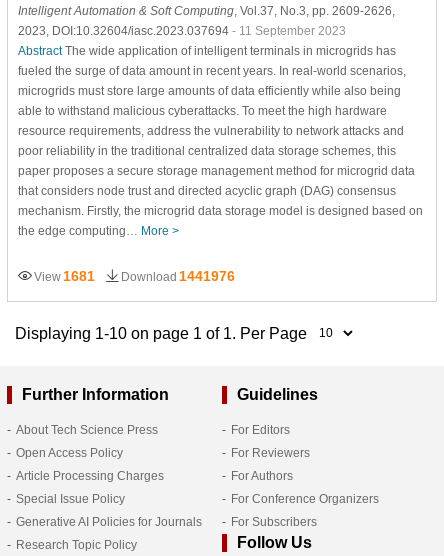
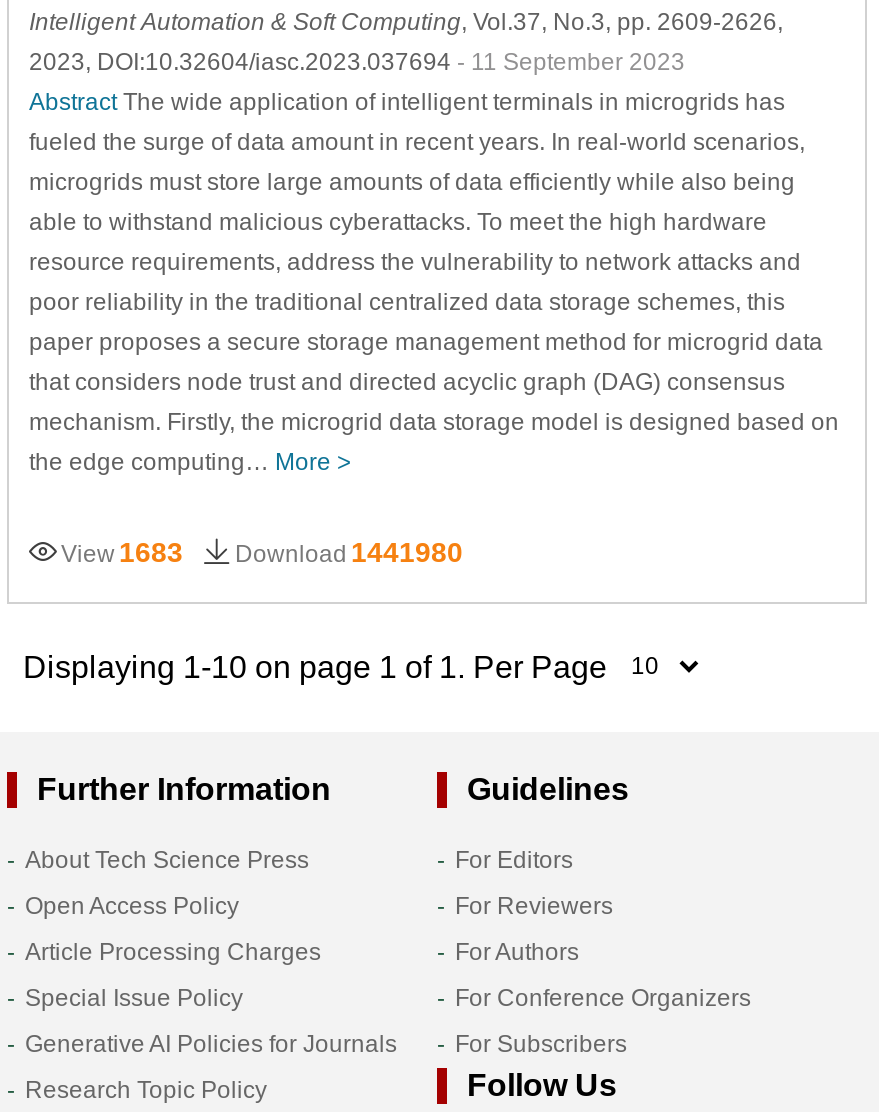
- View 1681
+ View 1683

- Download 1441976
+ Download 1441980
